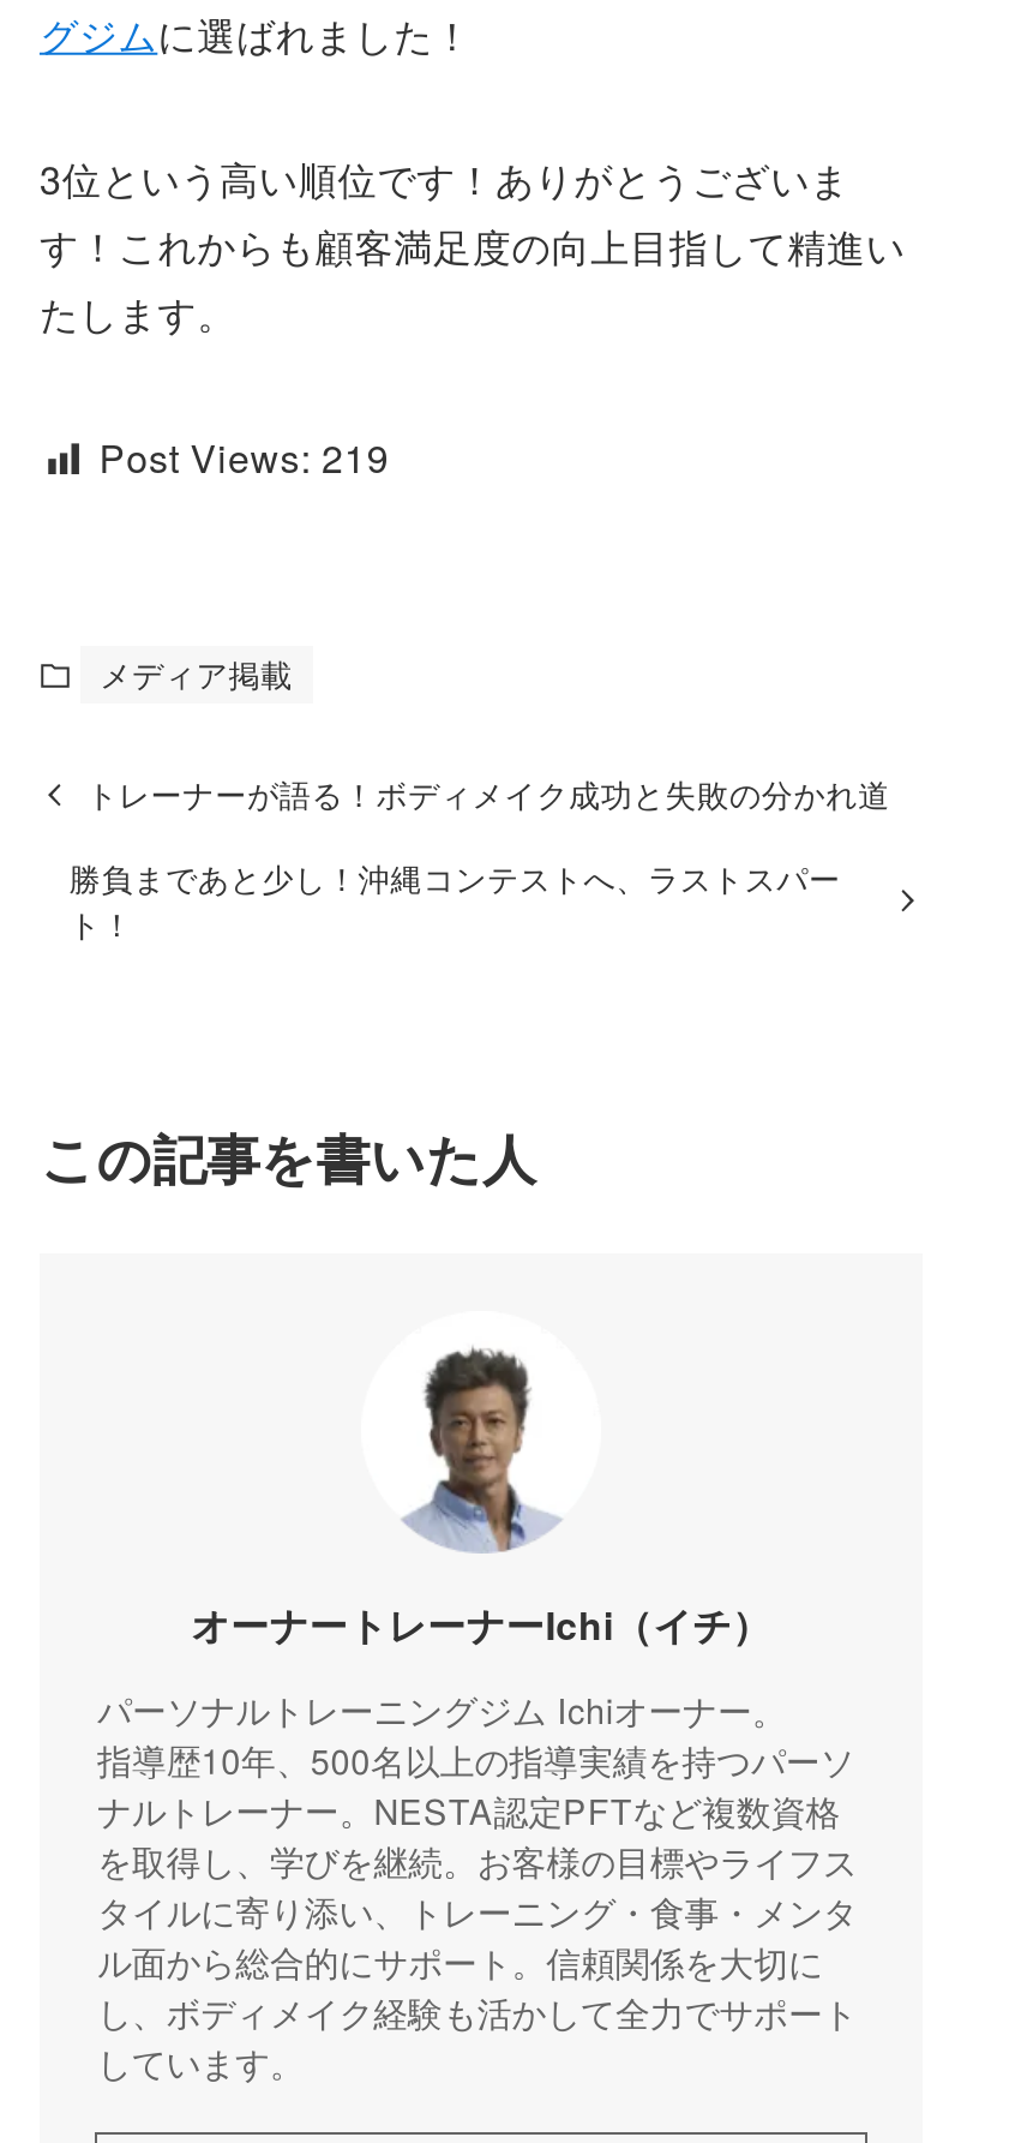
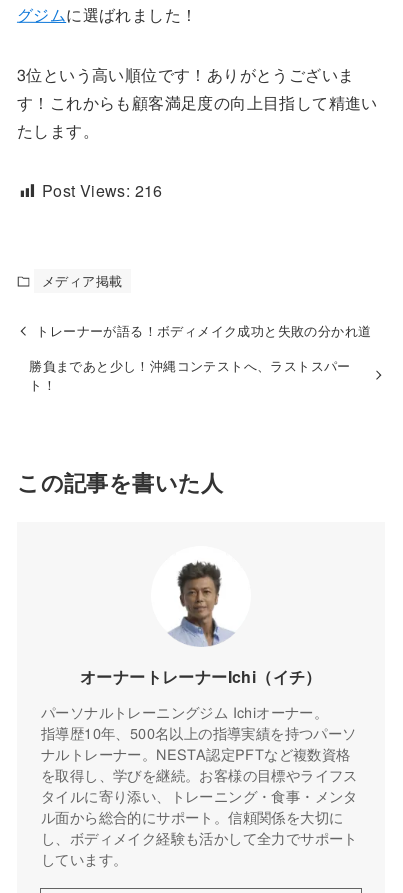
- Post Views: 219
+ Post Views: 216
